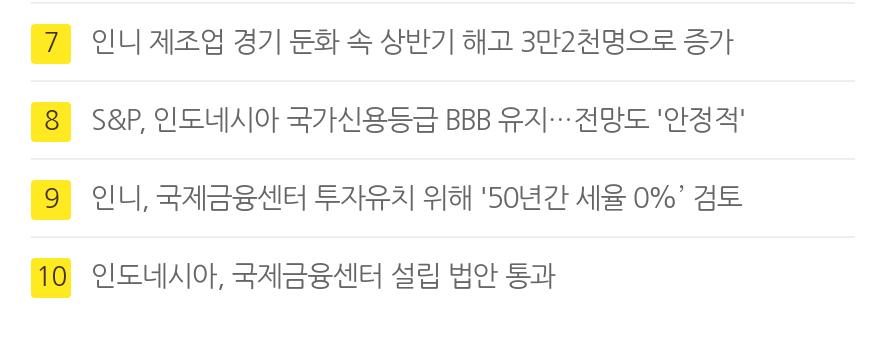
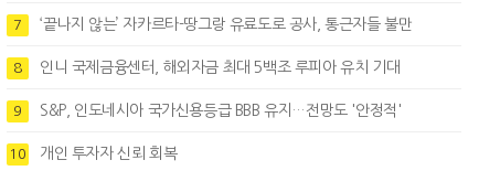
- 인니 제조업 경기 둔화 속 상반기 해고 3만2천명으로 증가
+ ‘끝나지 않는’ 자카르타-땅그랑 유료도로 공사, 통근자들 불만

+ 인니 국제금융센터, 해외자금 최대 5백조 루피아 유치 기대

moved down: S&P, 인도네시아 국가신용등급 BBB 유지…전망도 '안정적'

- 인니, 국제금융센터 투자유치 위해 '50년간 세율 0%’ 검토

- 인도네시아, 국제금융센터 설립 법안 통과
+ 개인 투자자 신뢰 회복
